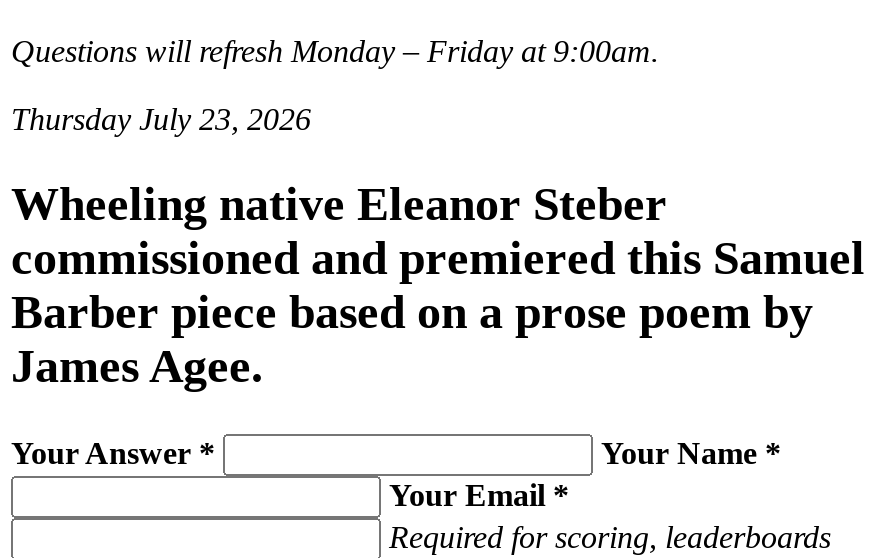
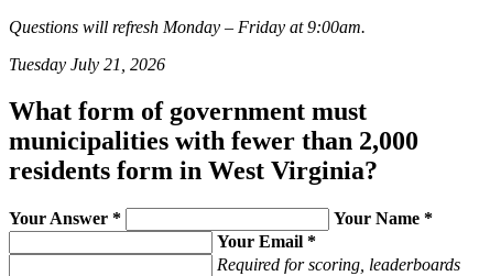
- Thursday July 23, 2026
+ Tuesday July 21, 2026

- Wheeling native Eleanor Steber
- commissioned and premiered this Samuel
- Barber piece based on a prose poem by
- James Agee.
+ What form of government must
+ municipalities with fewer than 2,000
+ residents form in West Virginia?
